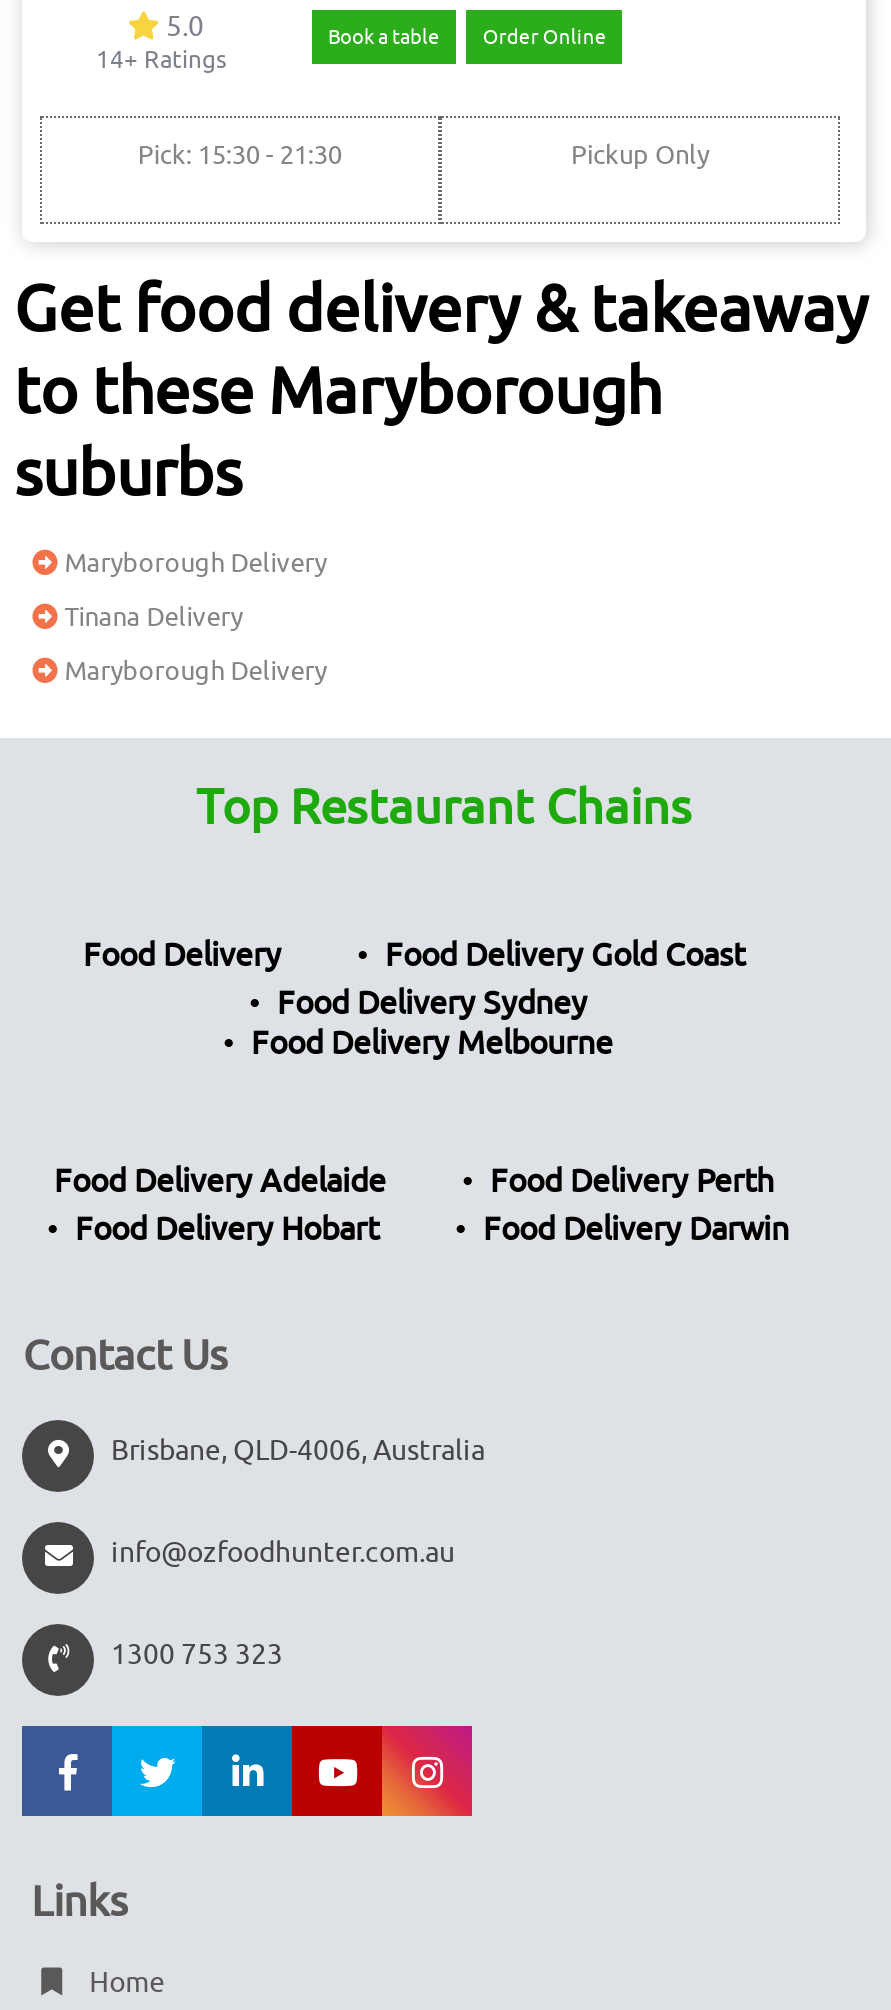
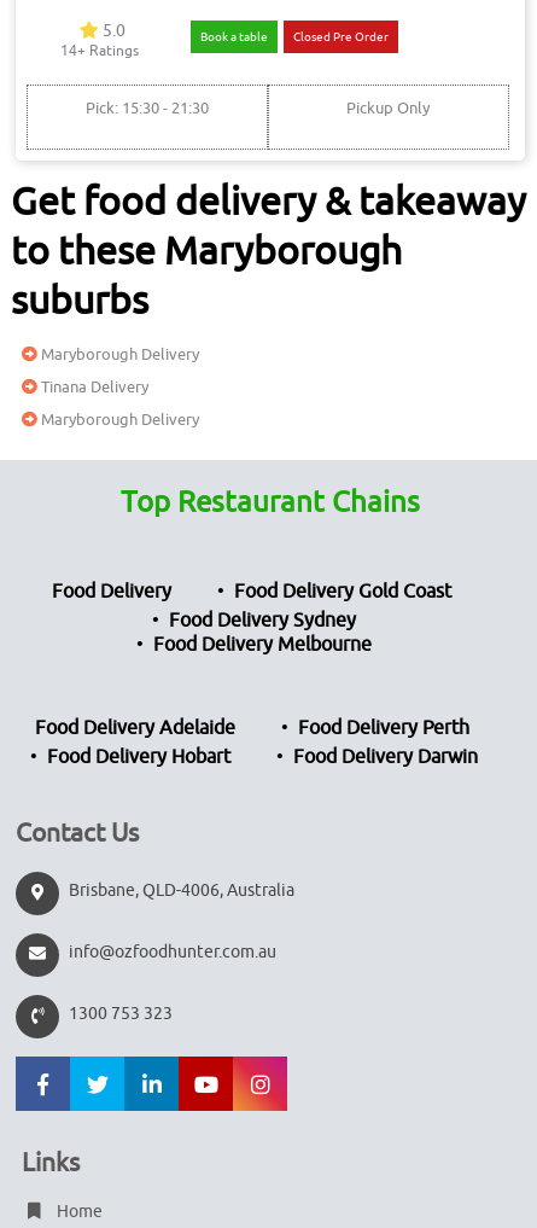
- Order Online
+ Closed Pre Order
